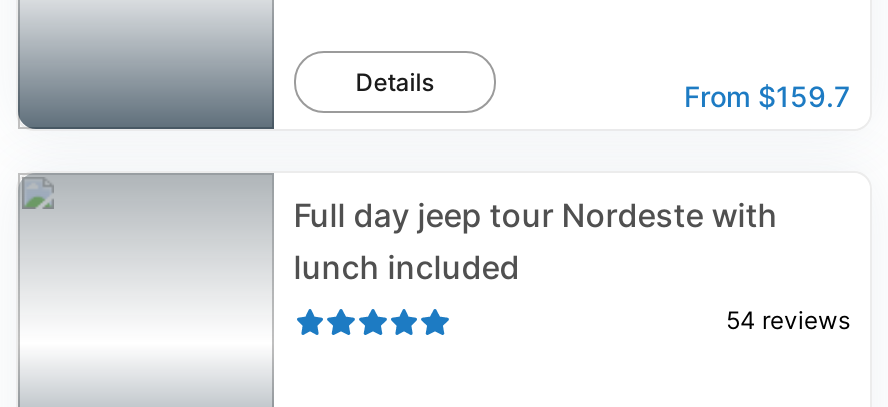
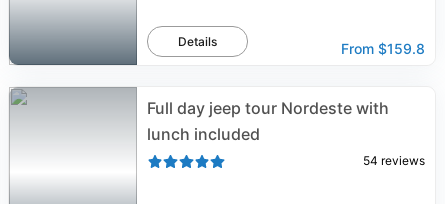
- From $159.7
+ From $159.8
